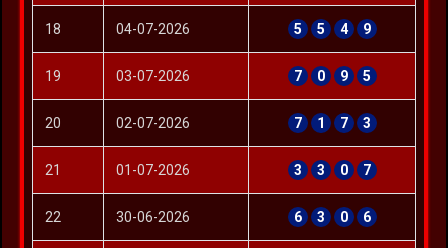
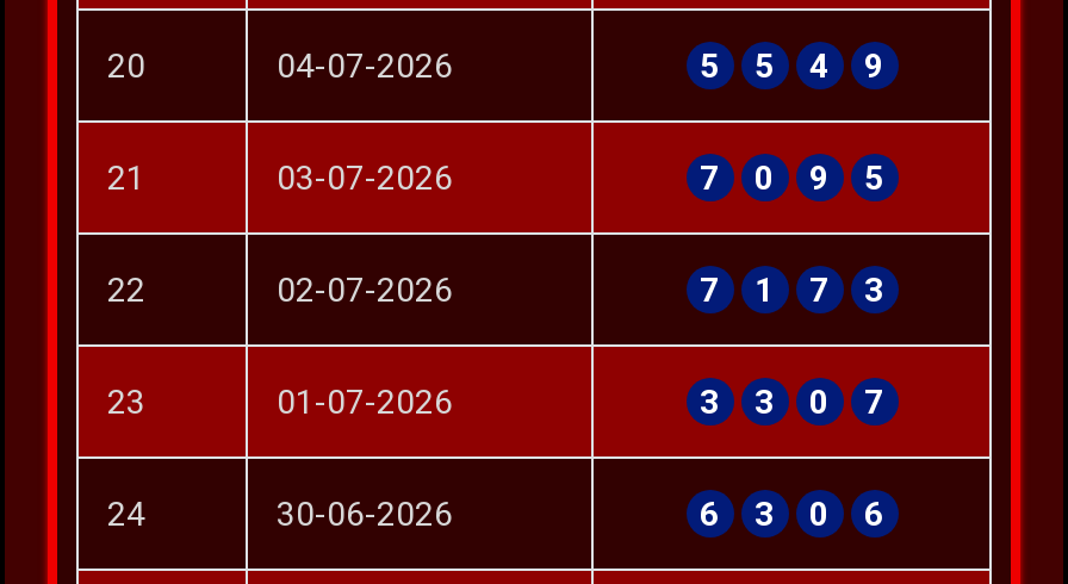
- 18
+ 20

- 19
+ 21

- 20
+ 22

- 21
+ 23

- 22
+ 24
